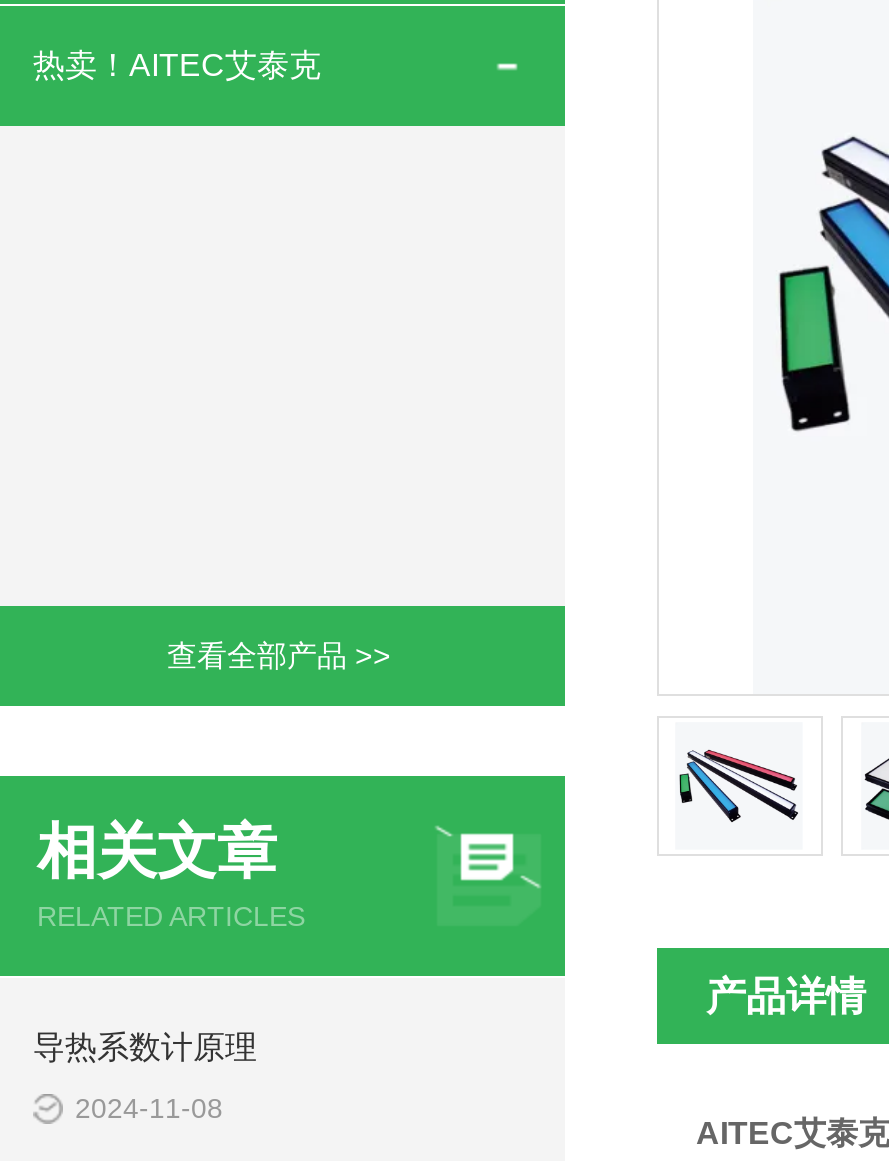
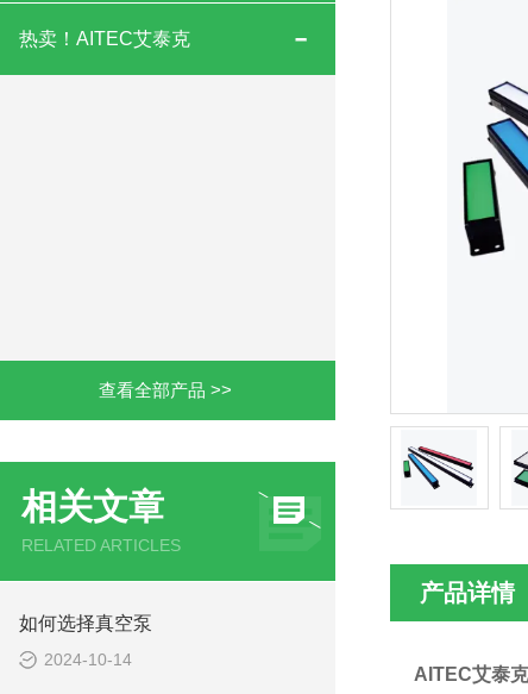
- 导热系数计原理
+ 如何选择真空泵

- 2024-11-08
+ 2024-10-14
